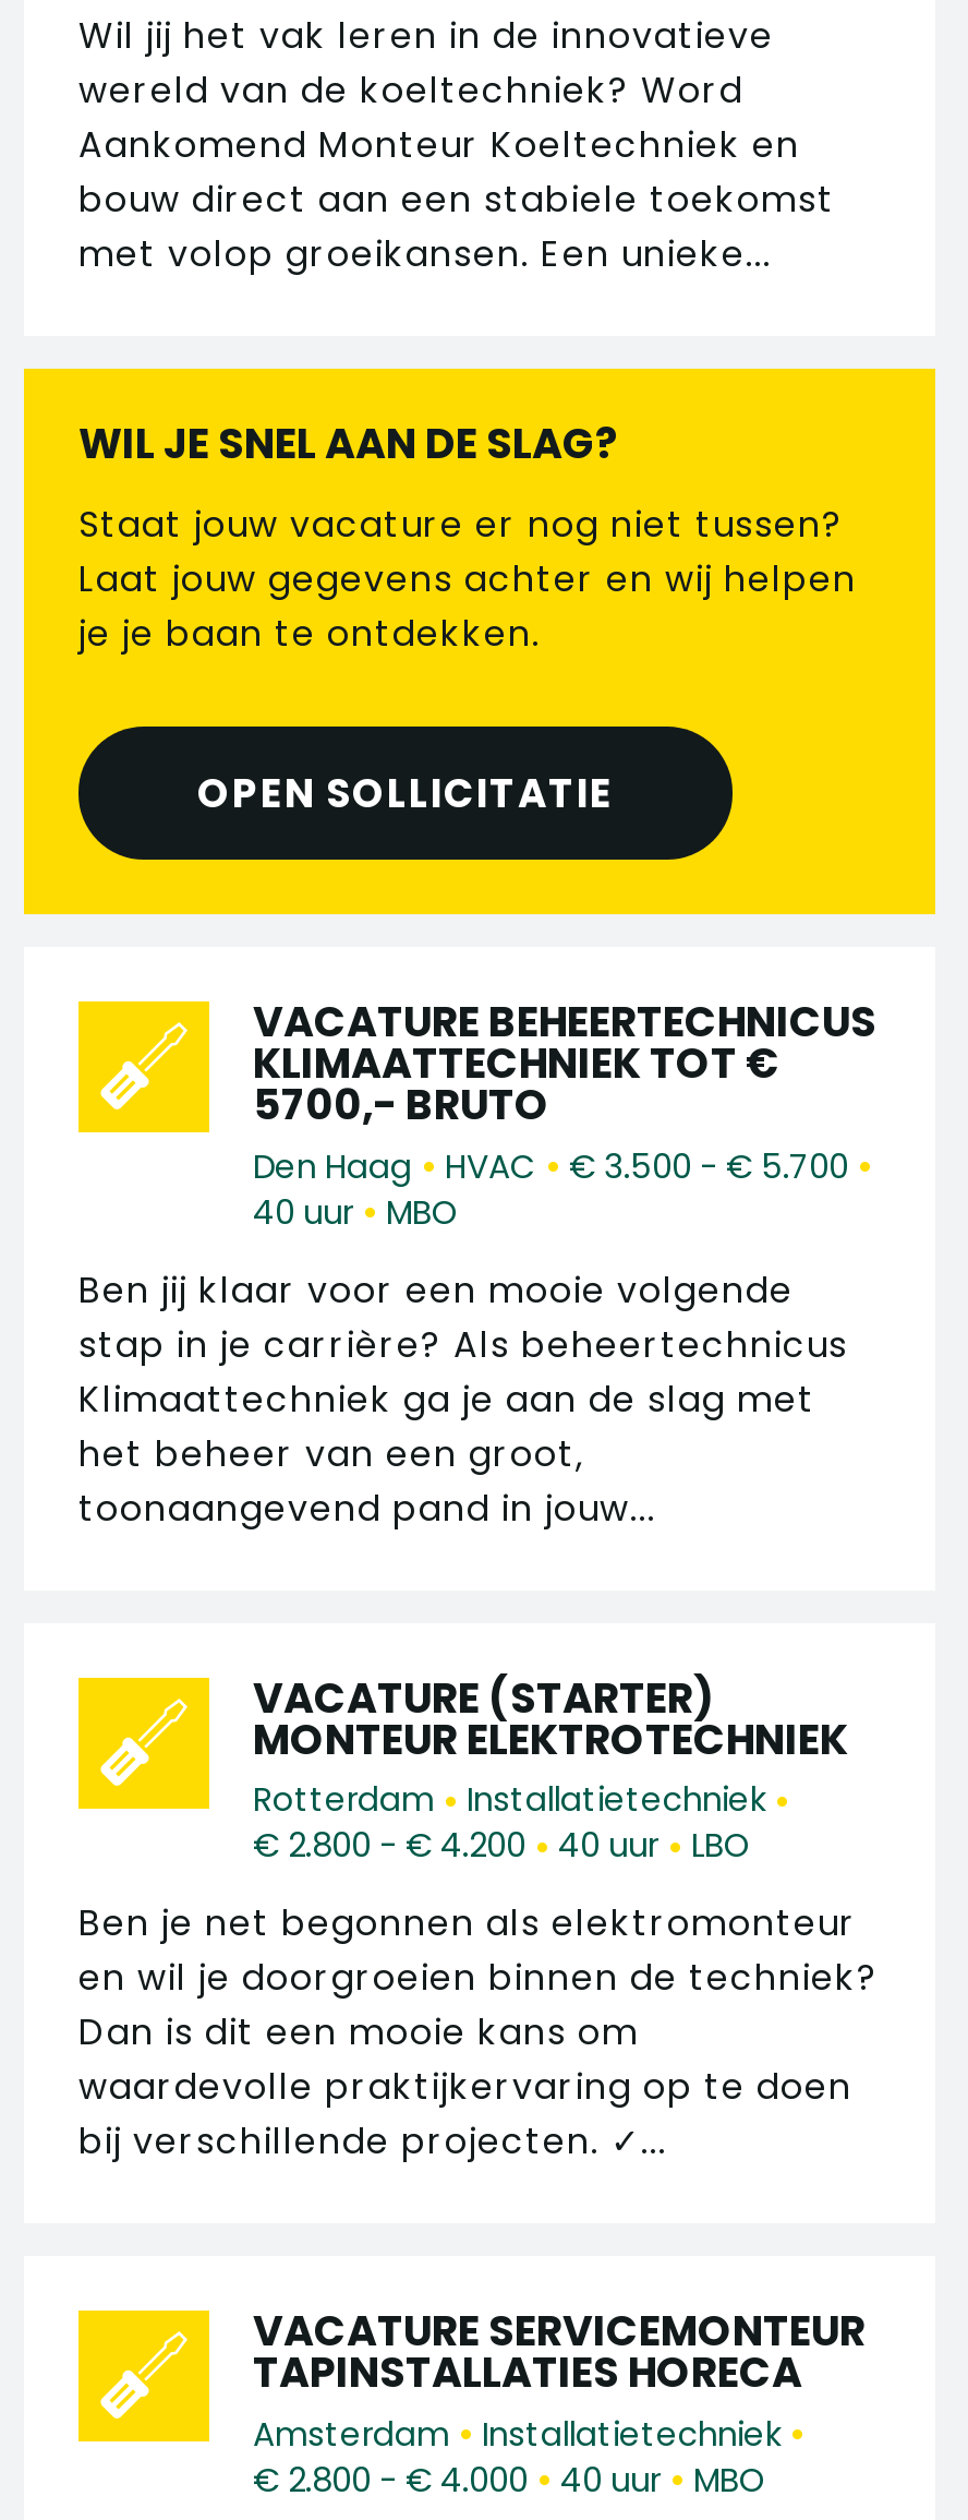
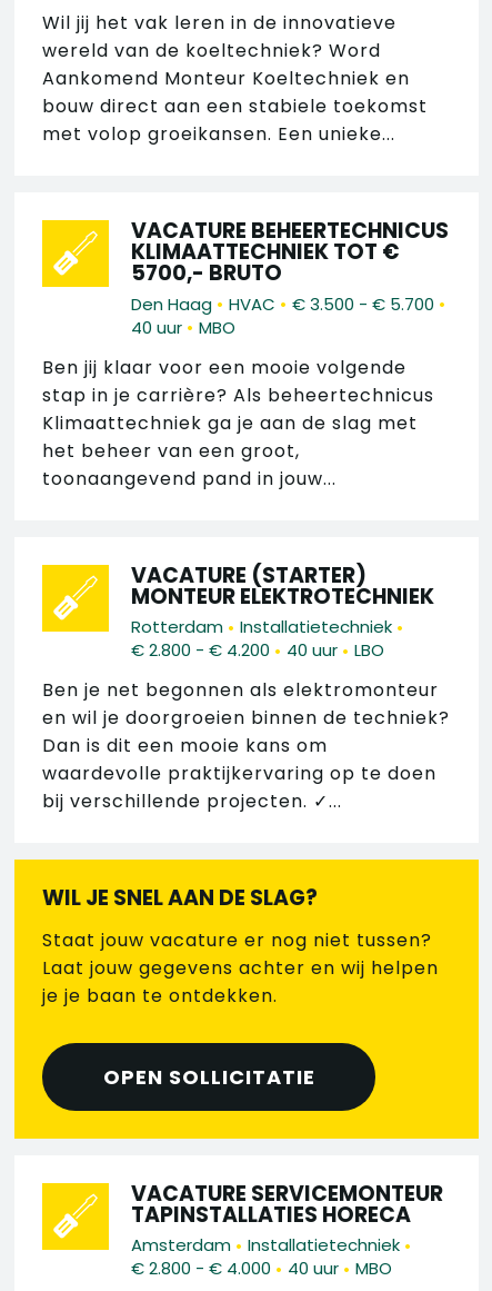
moved down: [image] | WIL JE SNEL AAN DE SLAG? | Staat jouw vacature er nog niet tussen? | Laat jouw gegevens achter en wij helpen | je je baan te ontdekken. | OPEN SOLLICITATIE

moved up: VACATURE BEHEERTECHNICUS | KLIMAATTECHNIEK TOT € | 5700,- BRUTO | ... | Dan is dit een mooie kans om | waardevolle praktijkervaring op te doen
